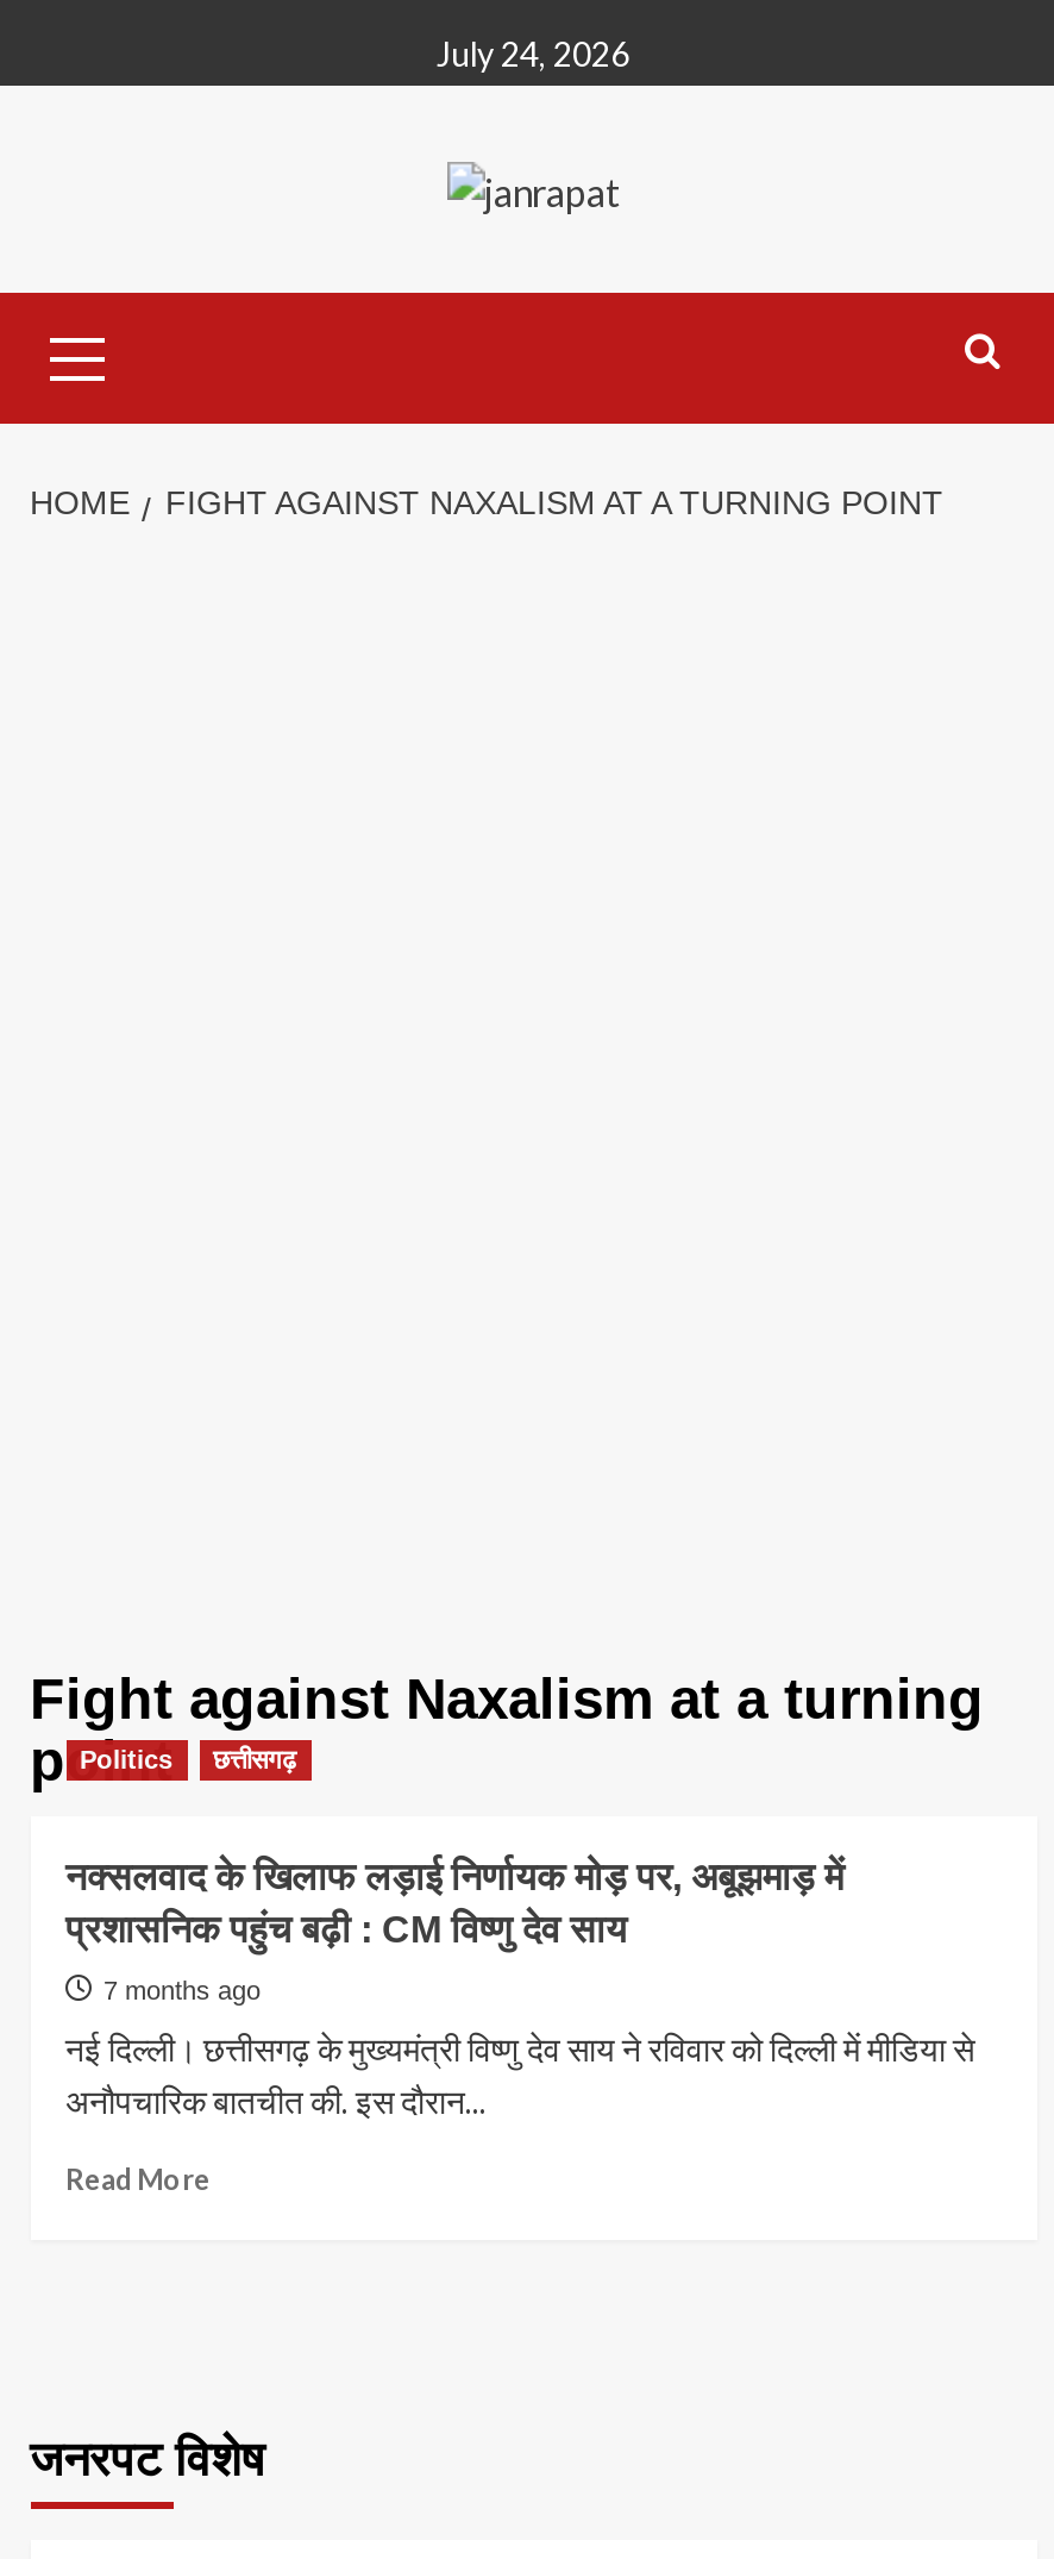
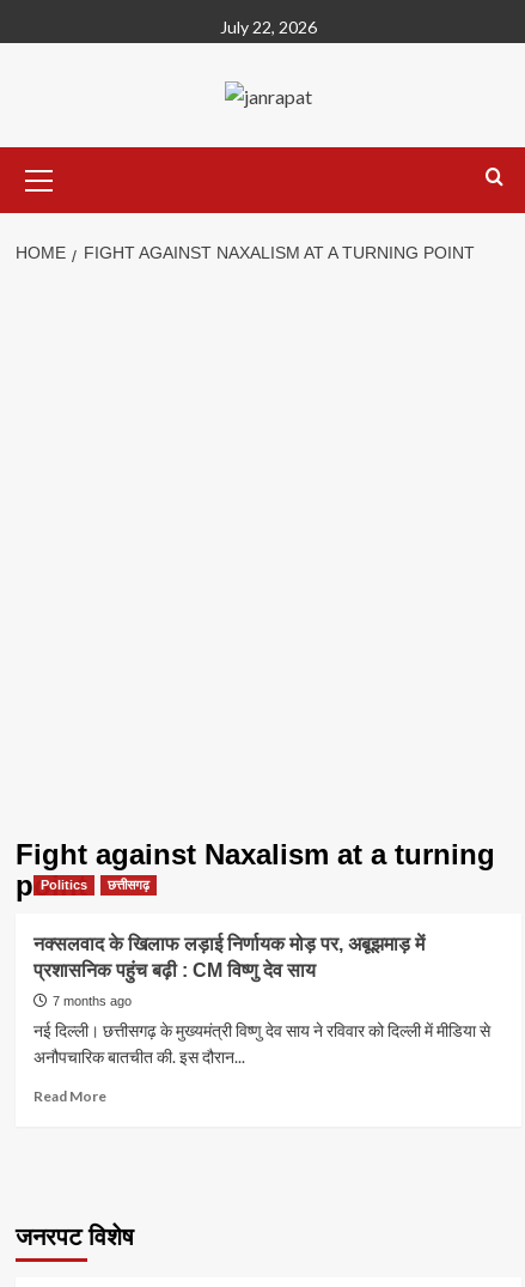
- July 24, 2026
+ July 22, 2026
